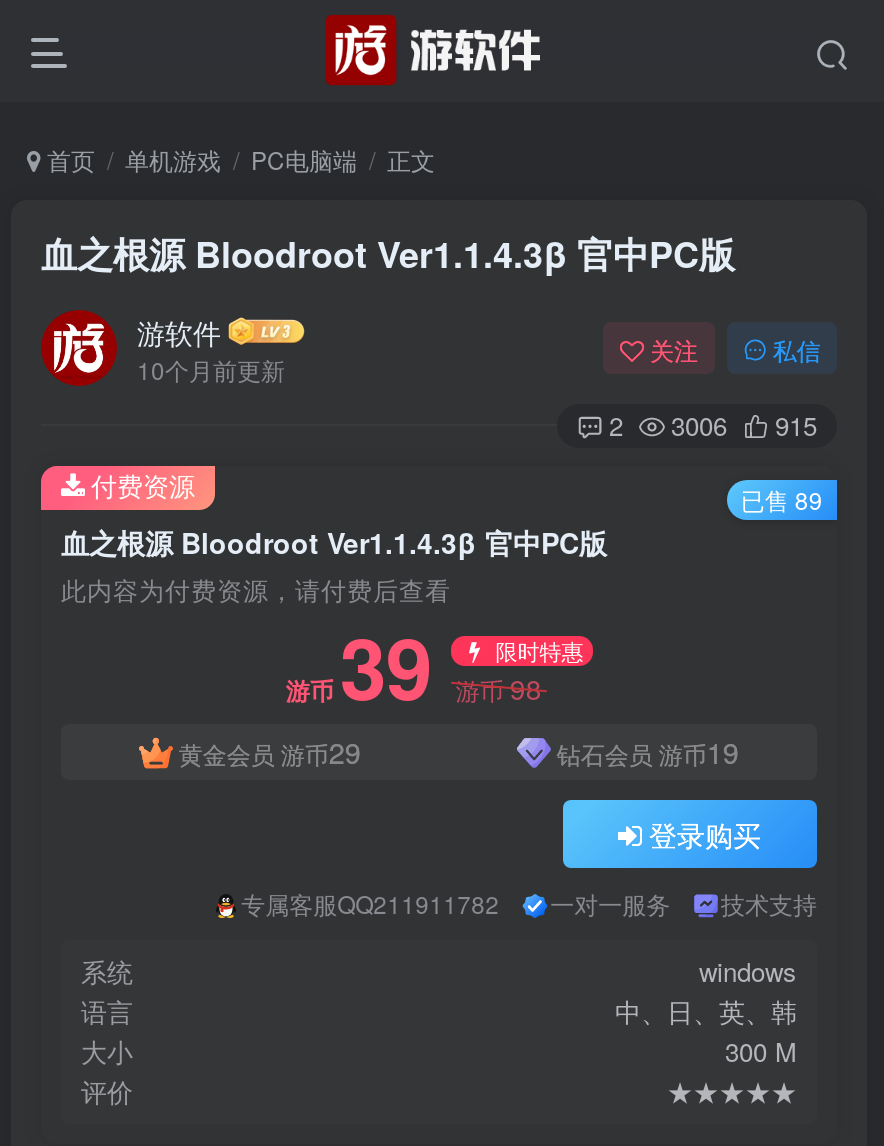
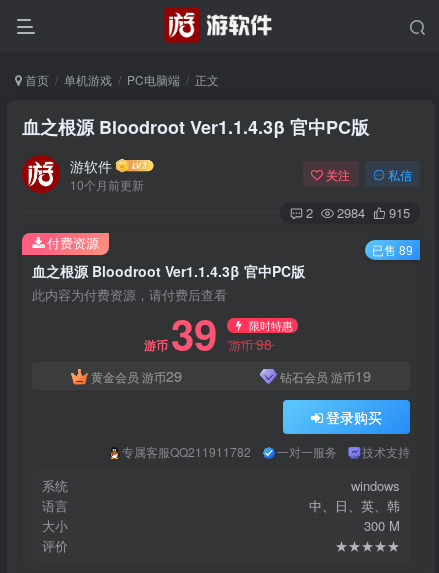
- 2 3006 915
+ 2 2984 915
